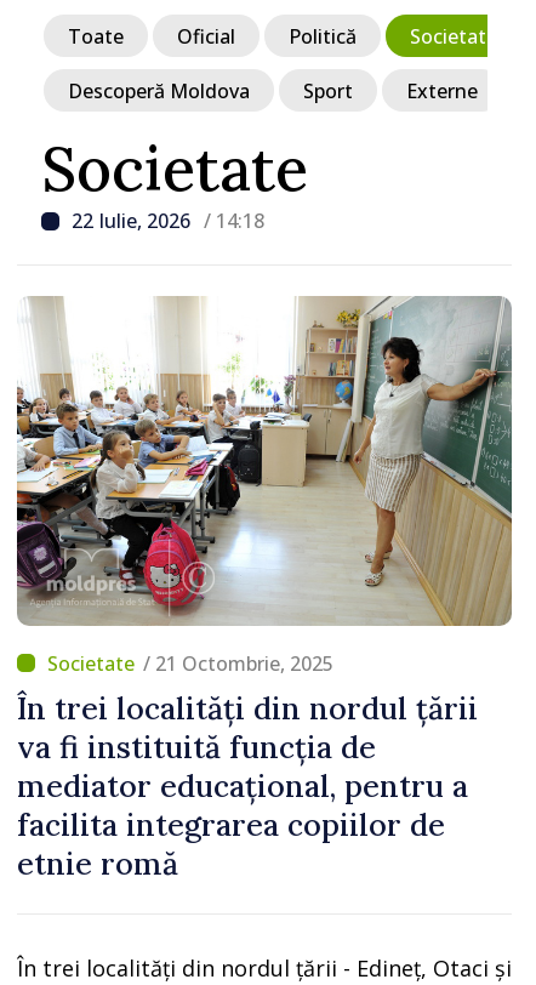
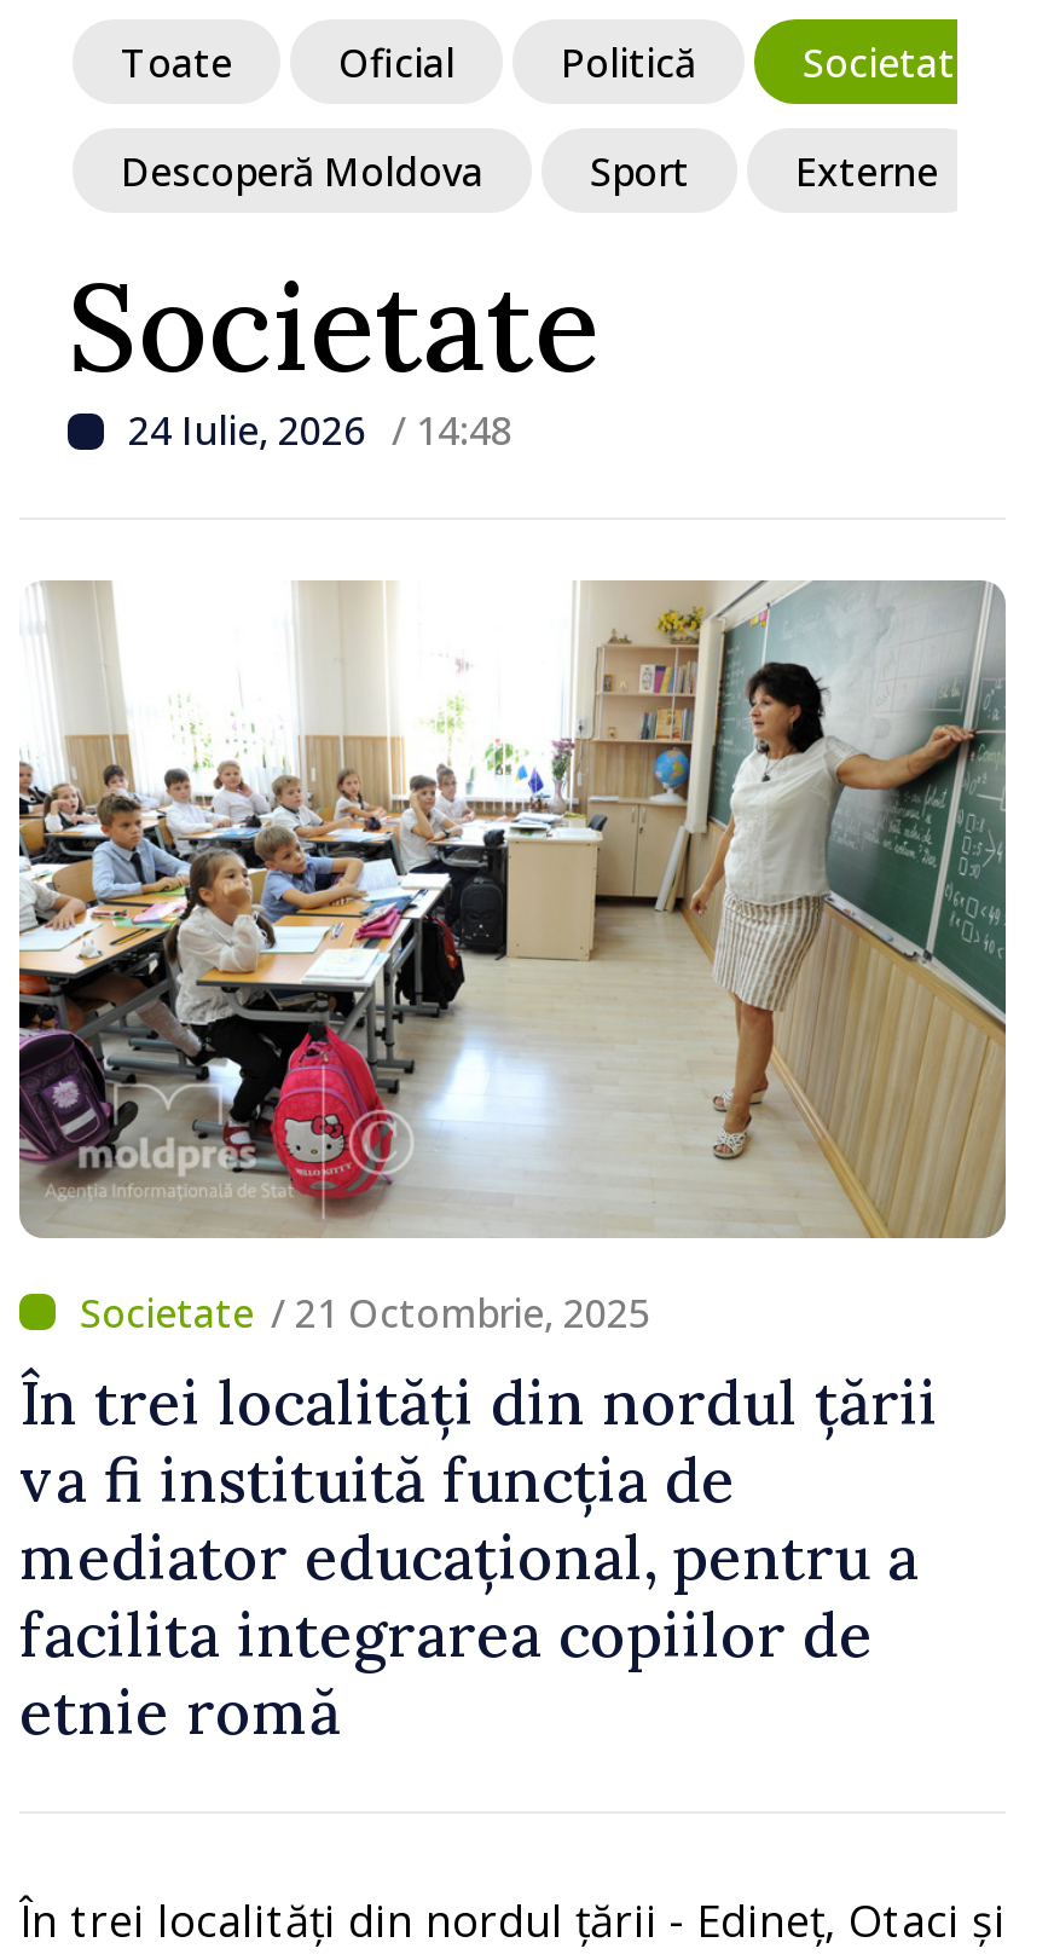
- 22 Iulie, 2026 / 14:18
+ 24 Iulie, 2026 / 14:48
